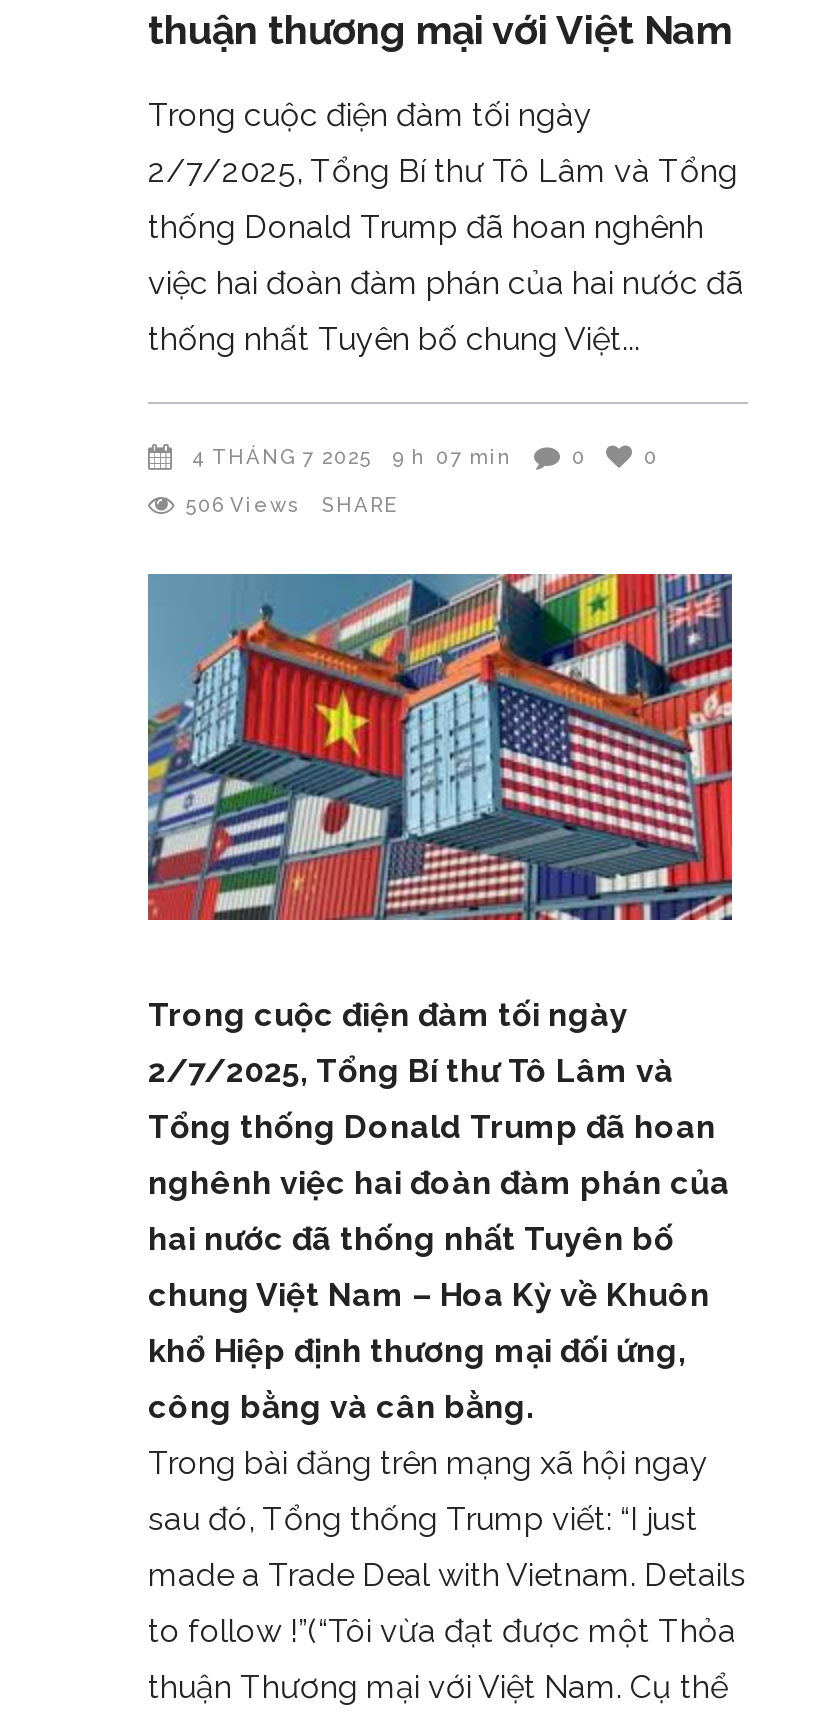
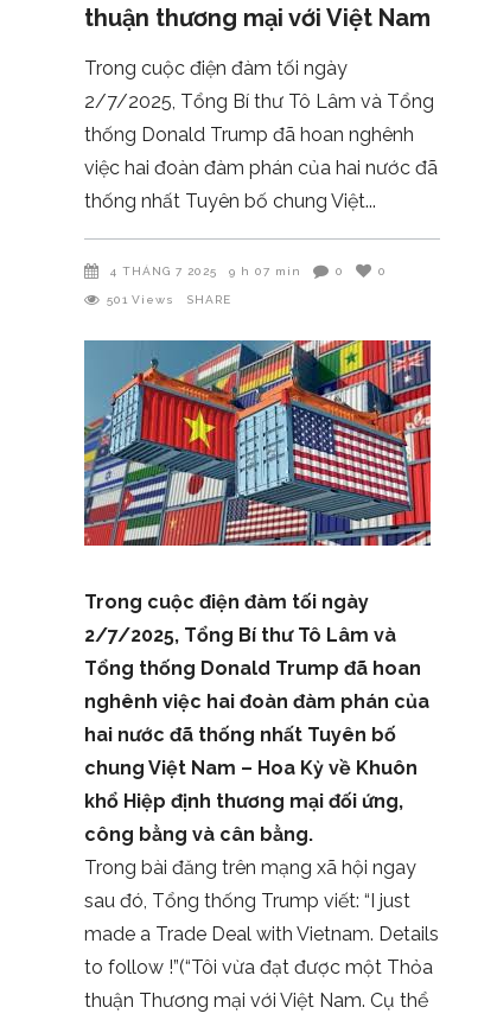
- 506 Views SHARE
+ 501 Views SHARE
